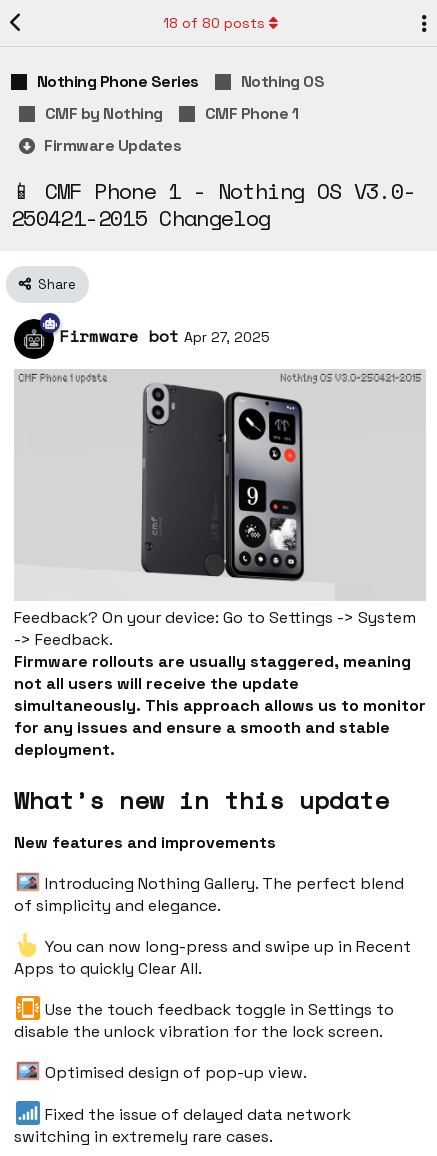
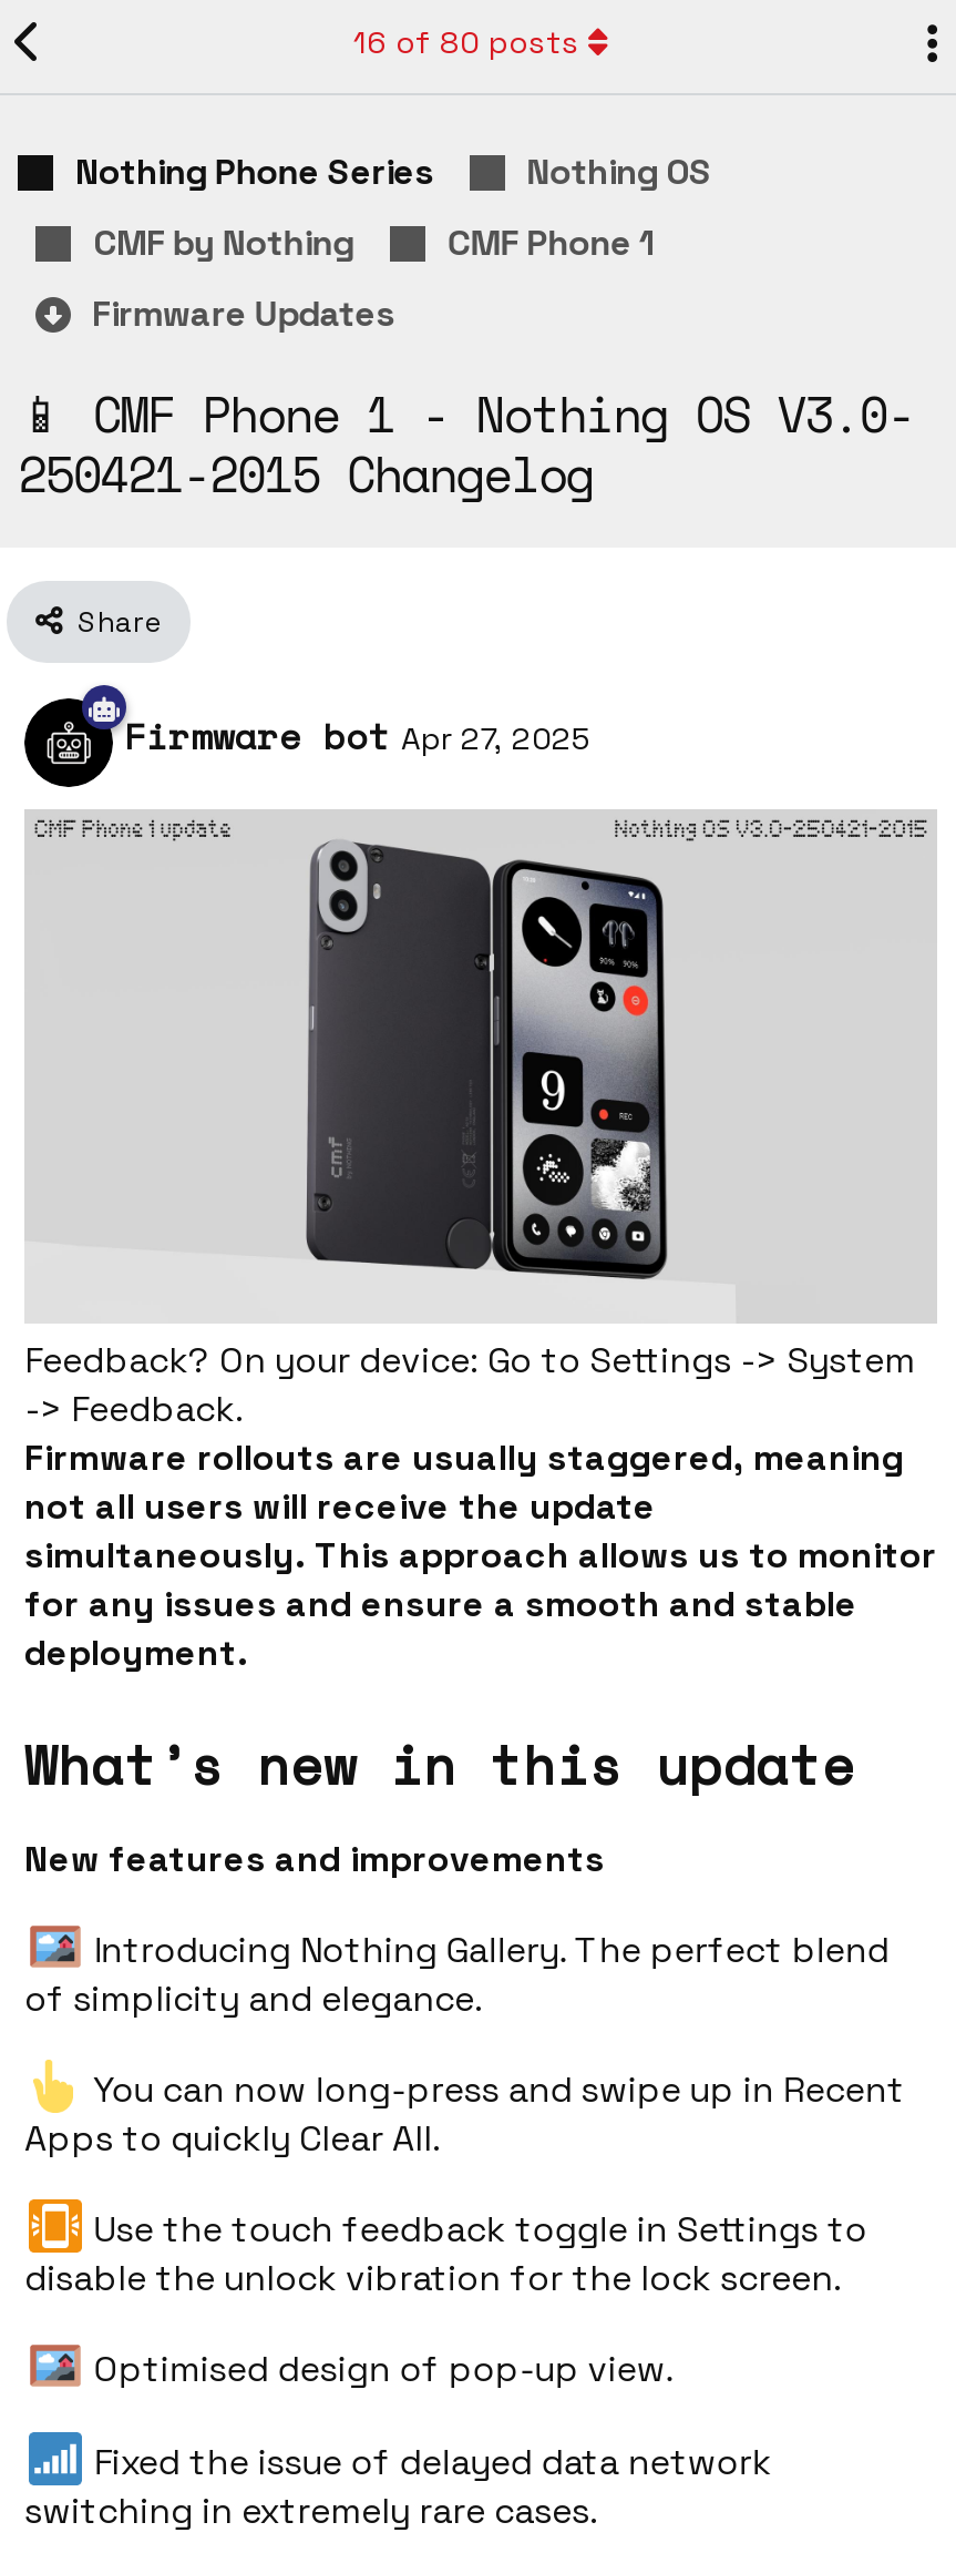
- 18 of 80 posts
+ 16 of 80 posts
